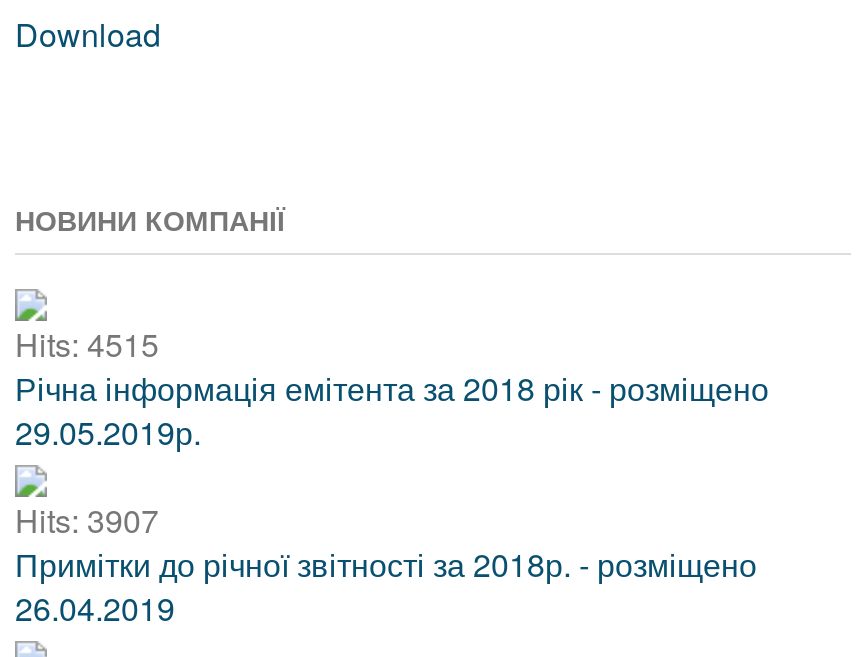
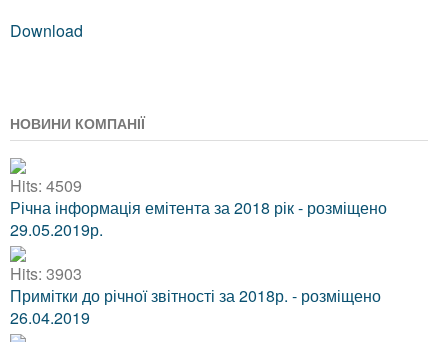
- Hits: 4515
+ Hits: 4509

- Hits: 3907
+ Hits: 3903
